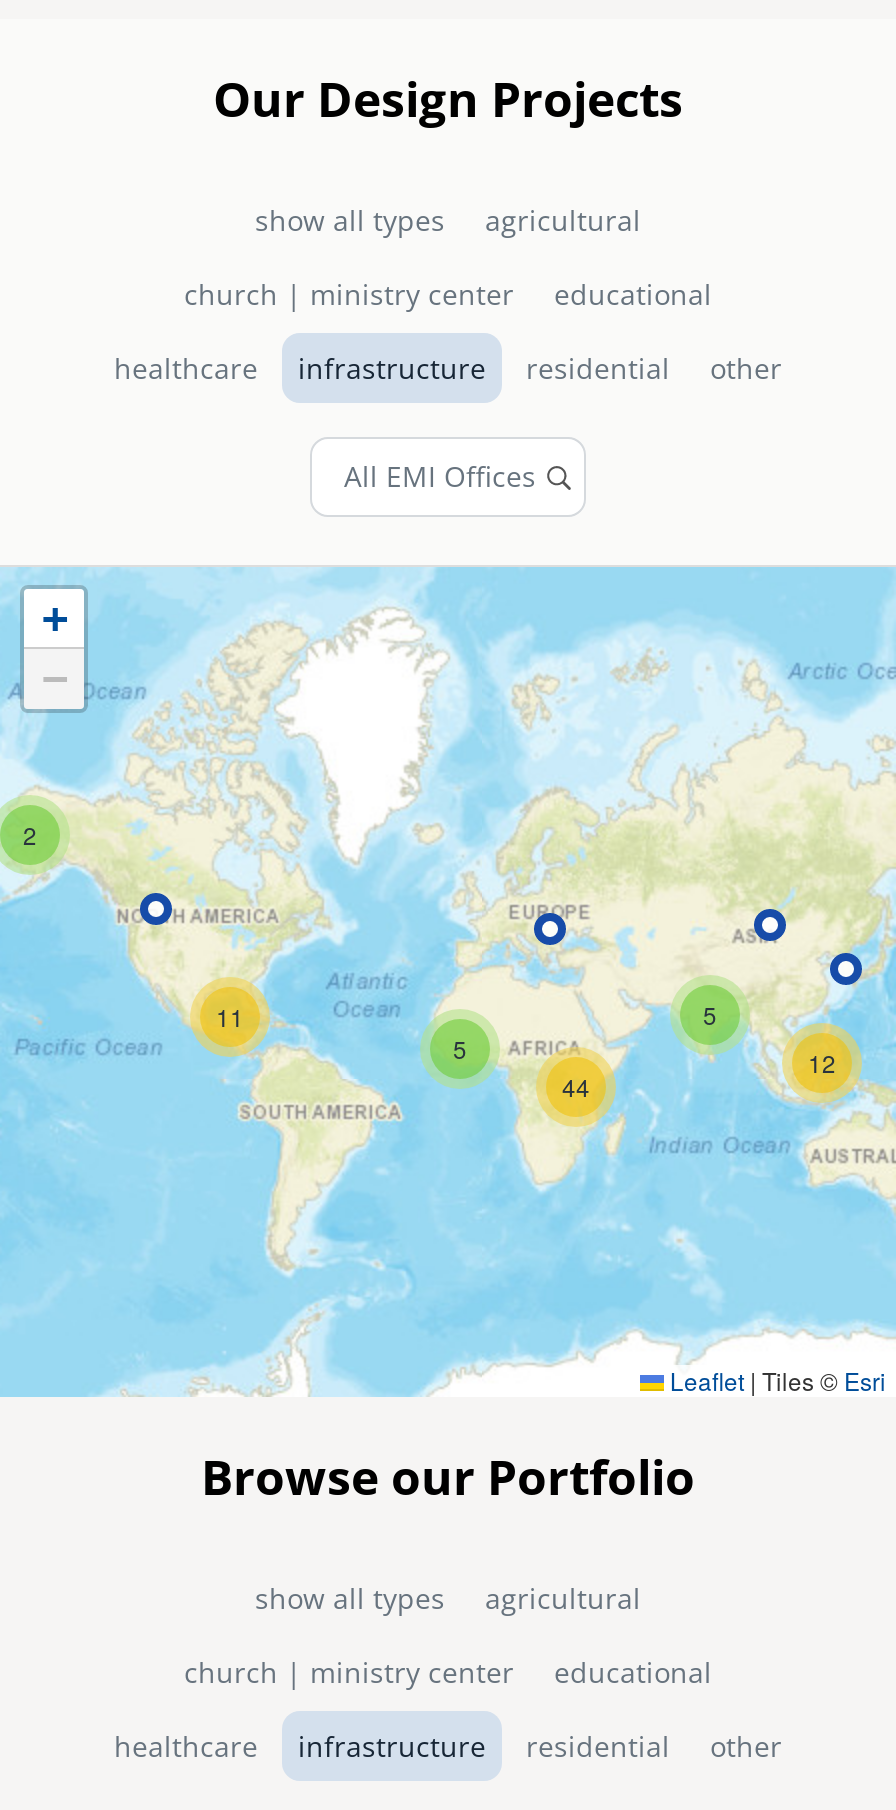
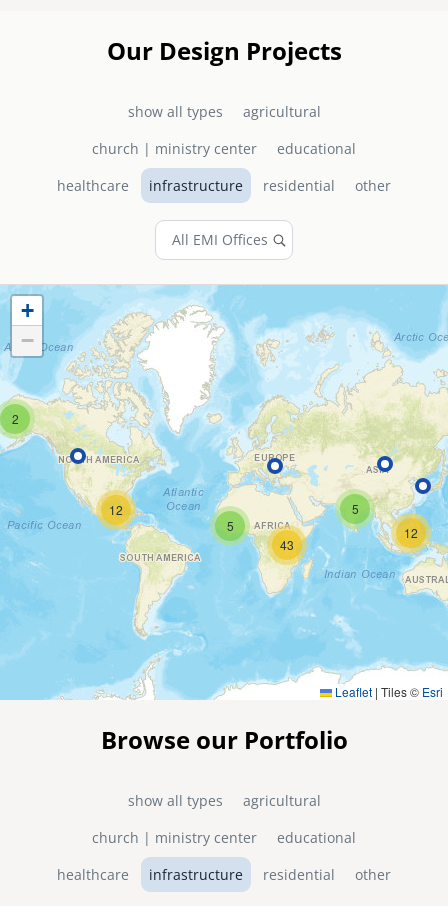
- 11
+ 12

- 44
+ 43
